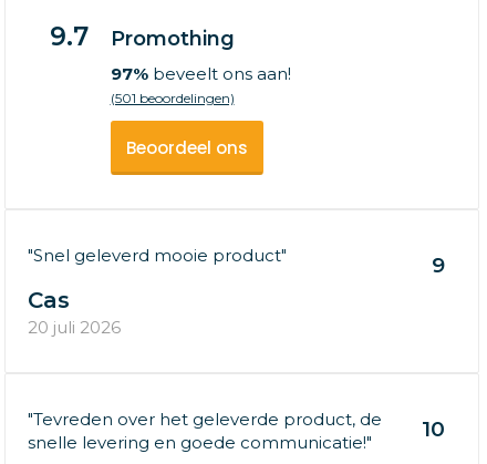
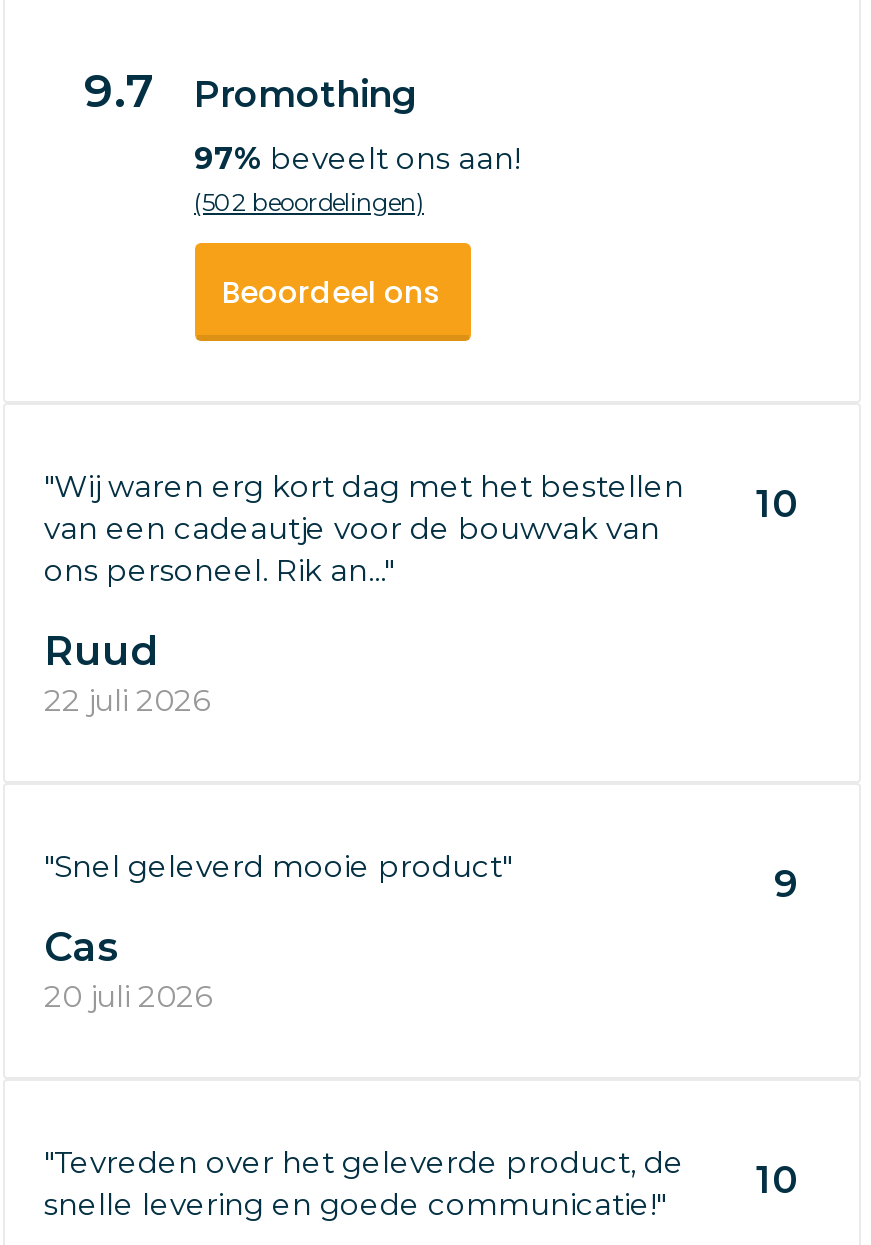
- (501 beoordelingen)
+ (502 beoordelingen)

+ "Wij waren erg kort dag met het bestellen
+ van een cadeautje voor de bouwvak van
+ ons personeel. Rik an..."

+ 10
+ Ruud
+ 22 juli 2026
